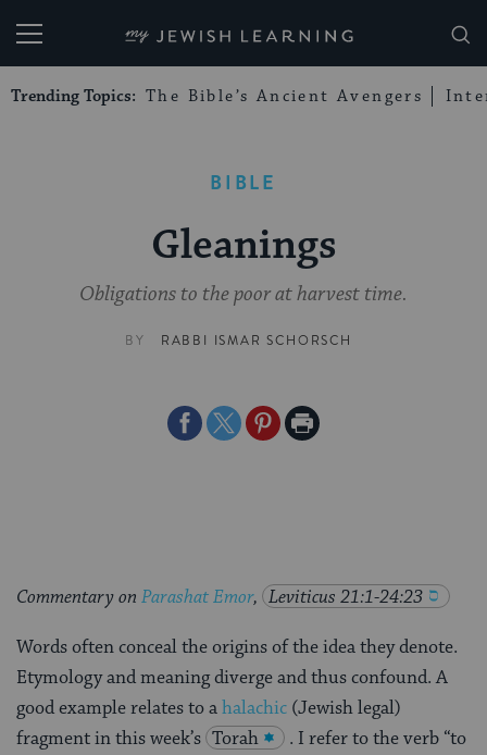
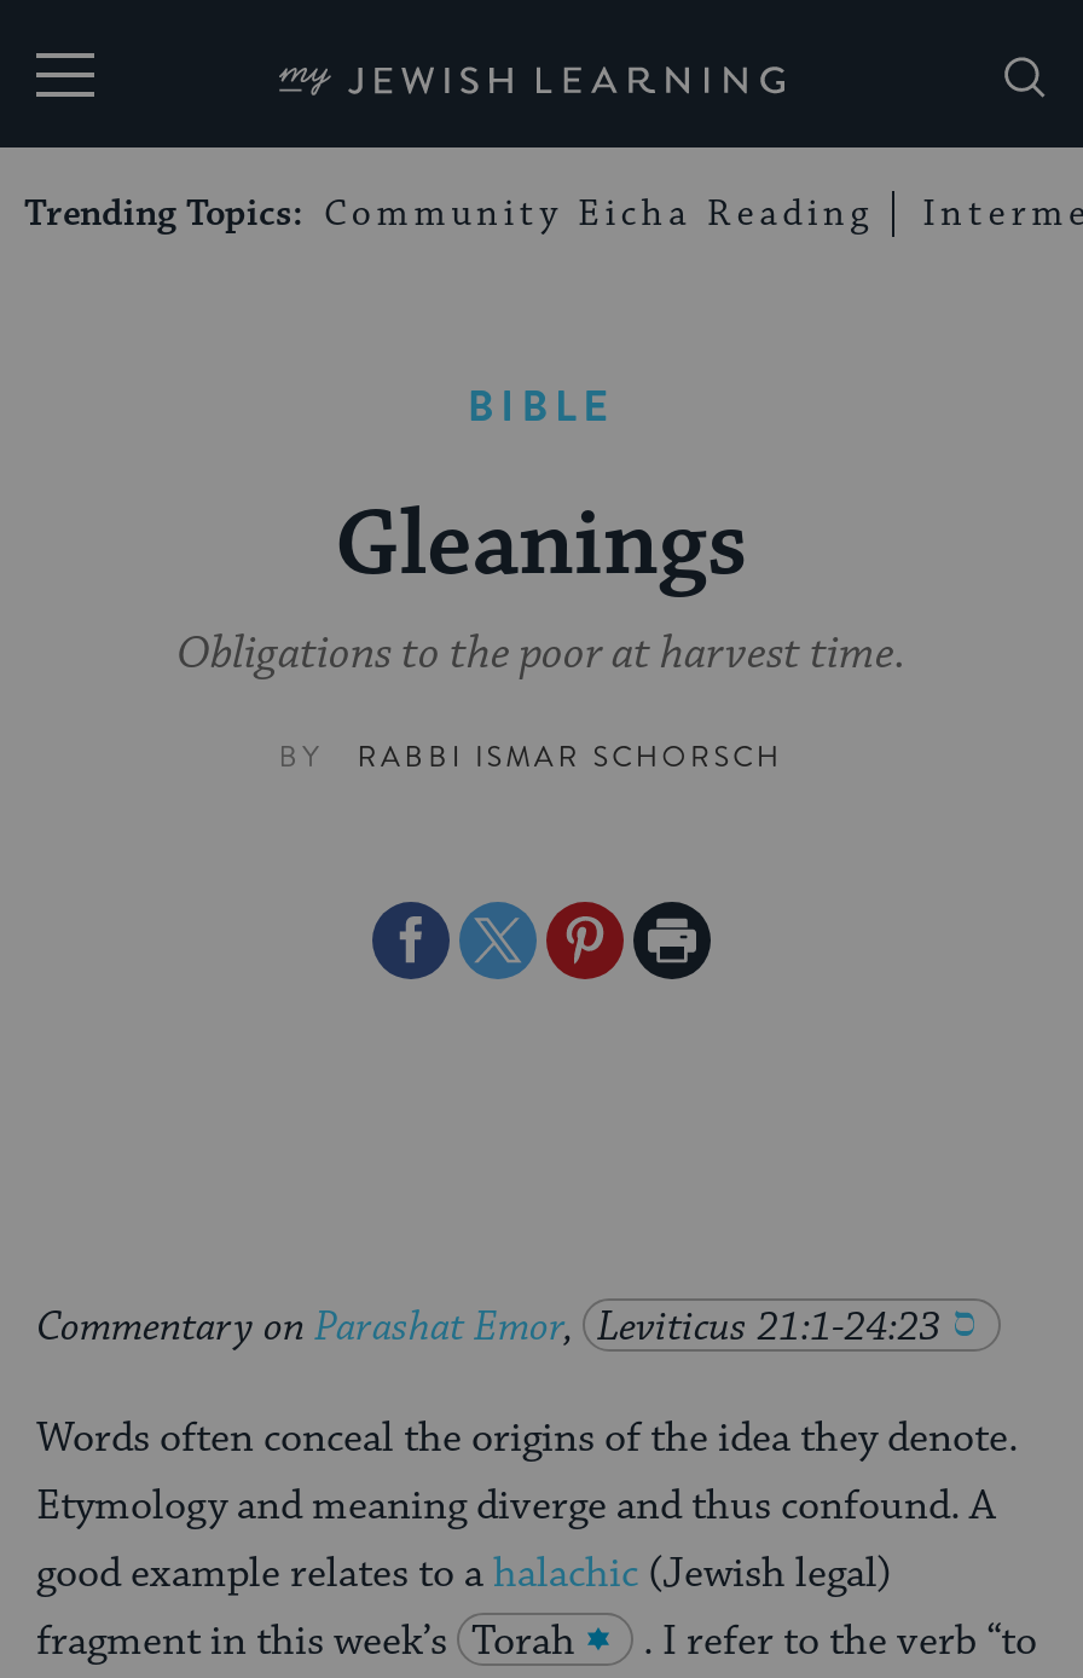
- Trending Topics: The Bible’s Ancient Avengers
+ Trending Topics: Community Eicha Reading
